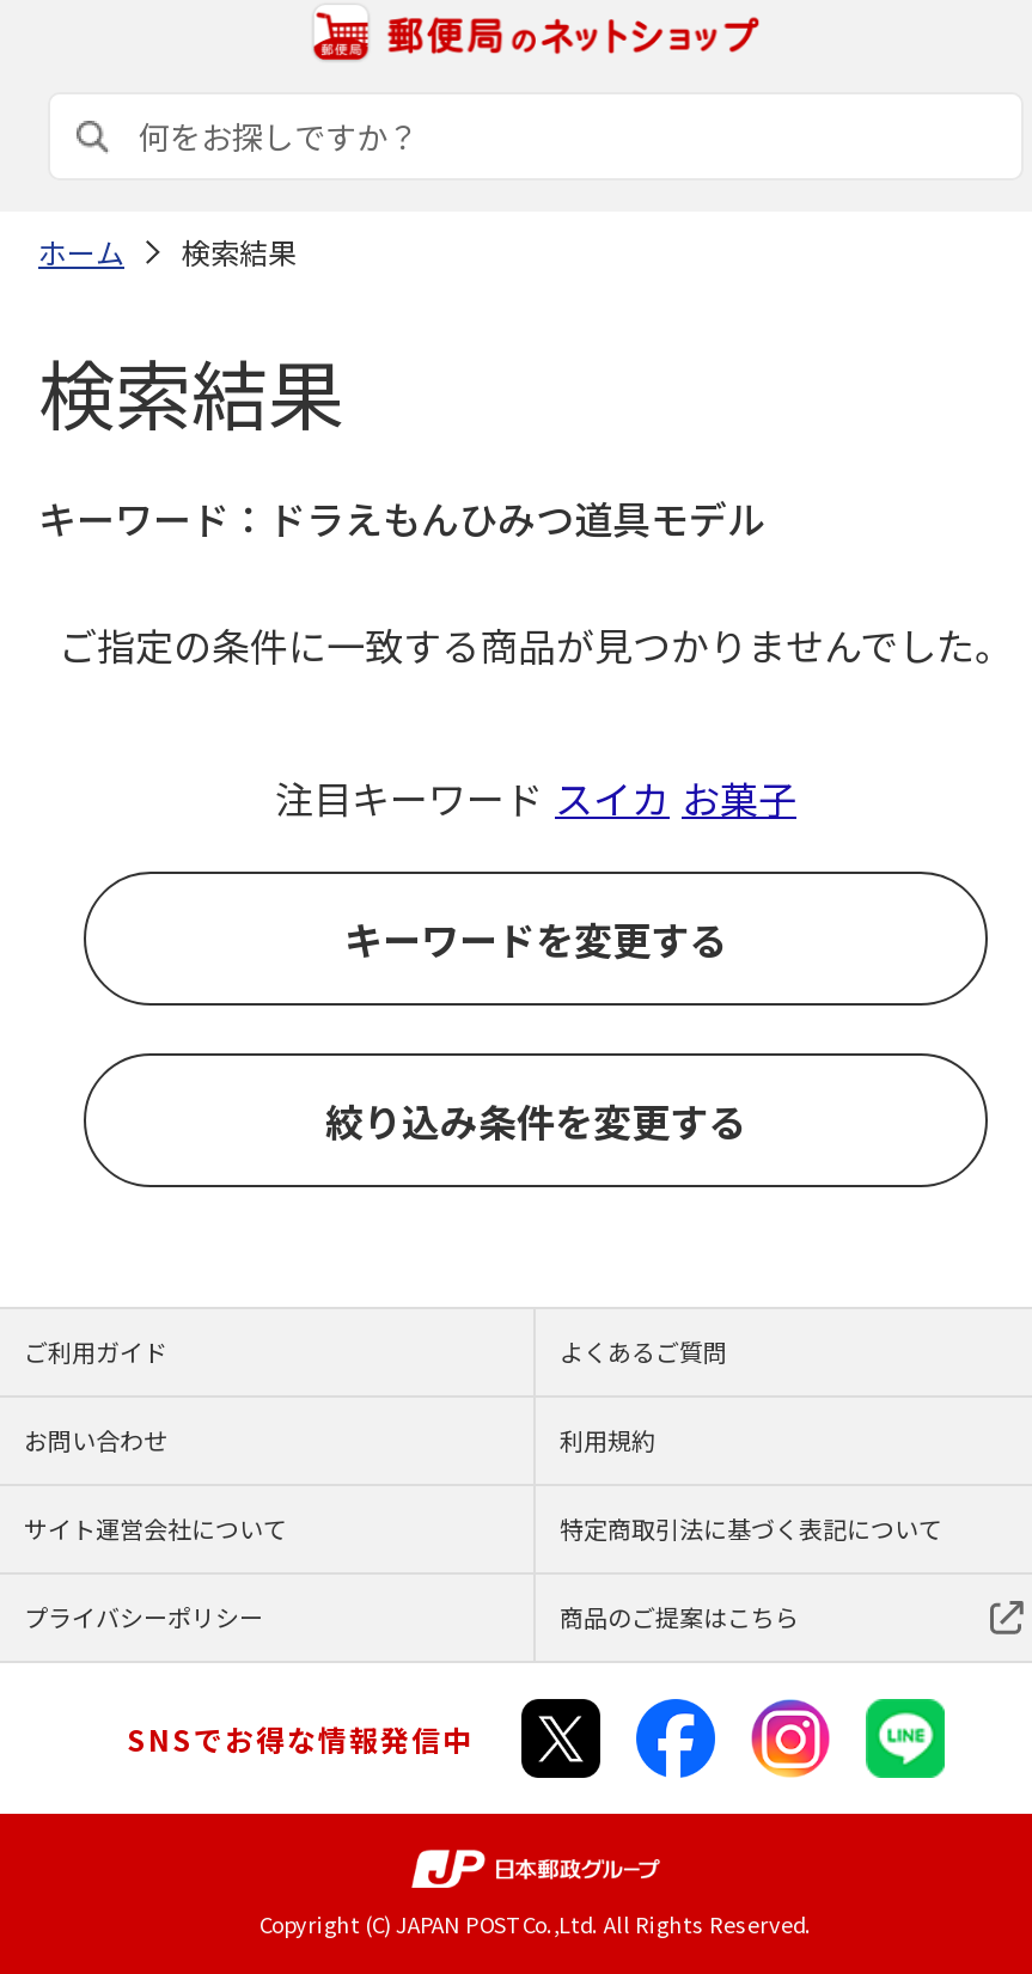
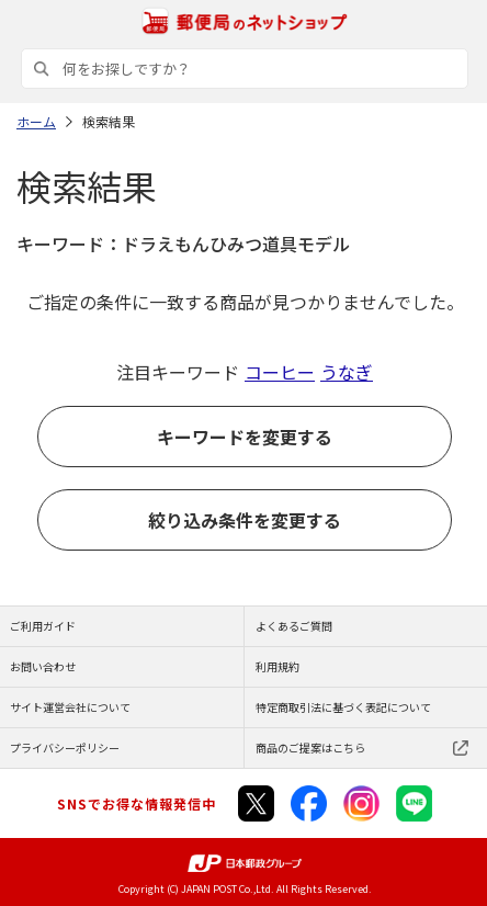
- 注目キーワード スイカ お菓子
+ 注目キーワード コーヒー うなぎ
